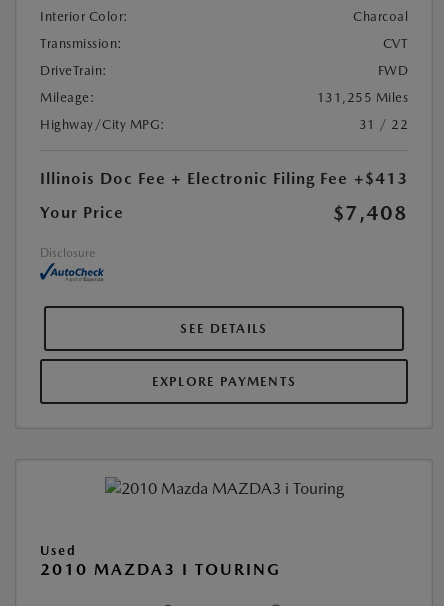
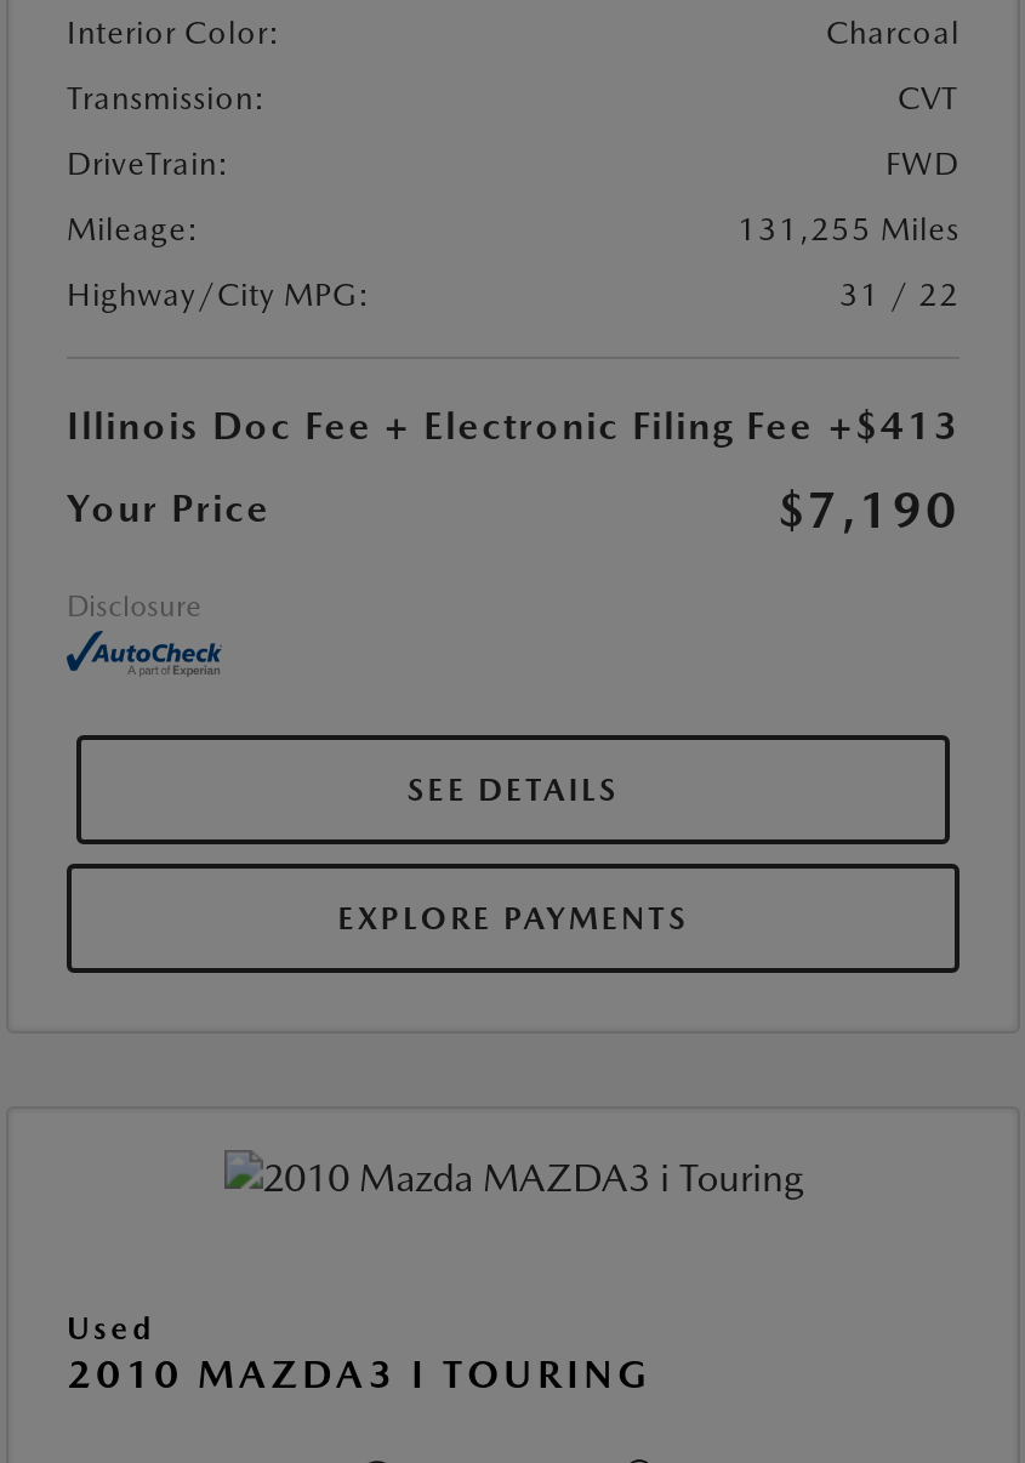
- $7,408
+ $7,190
